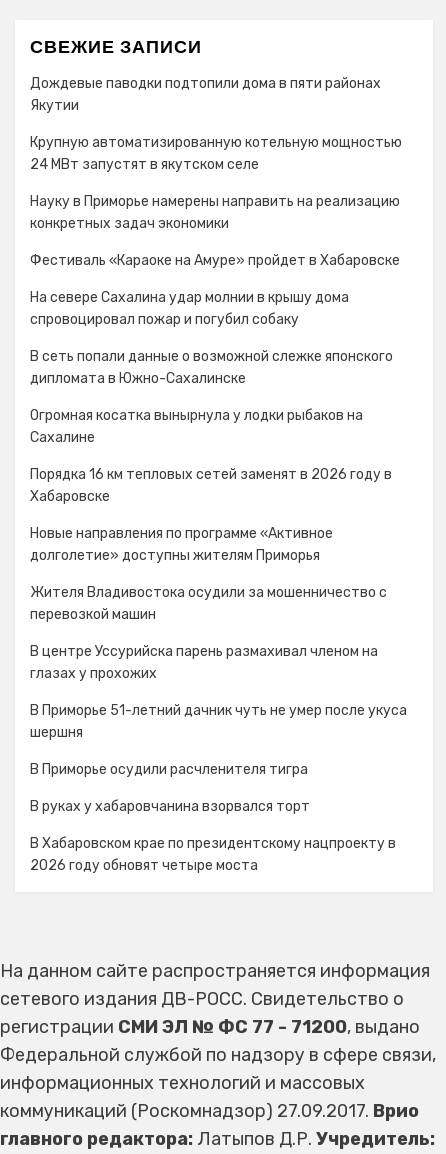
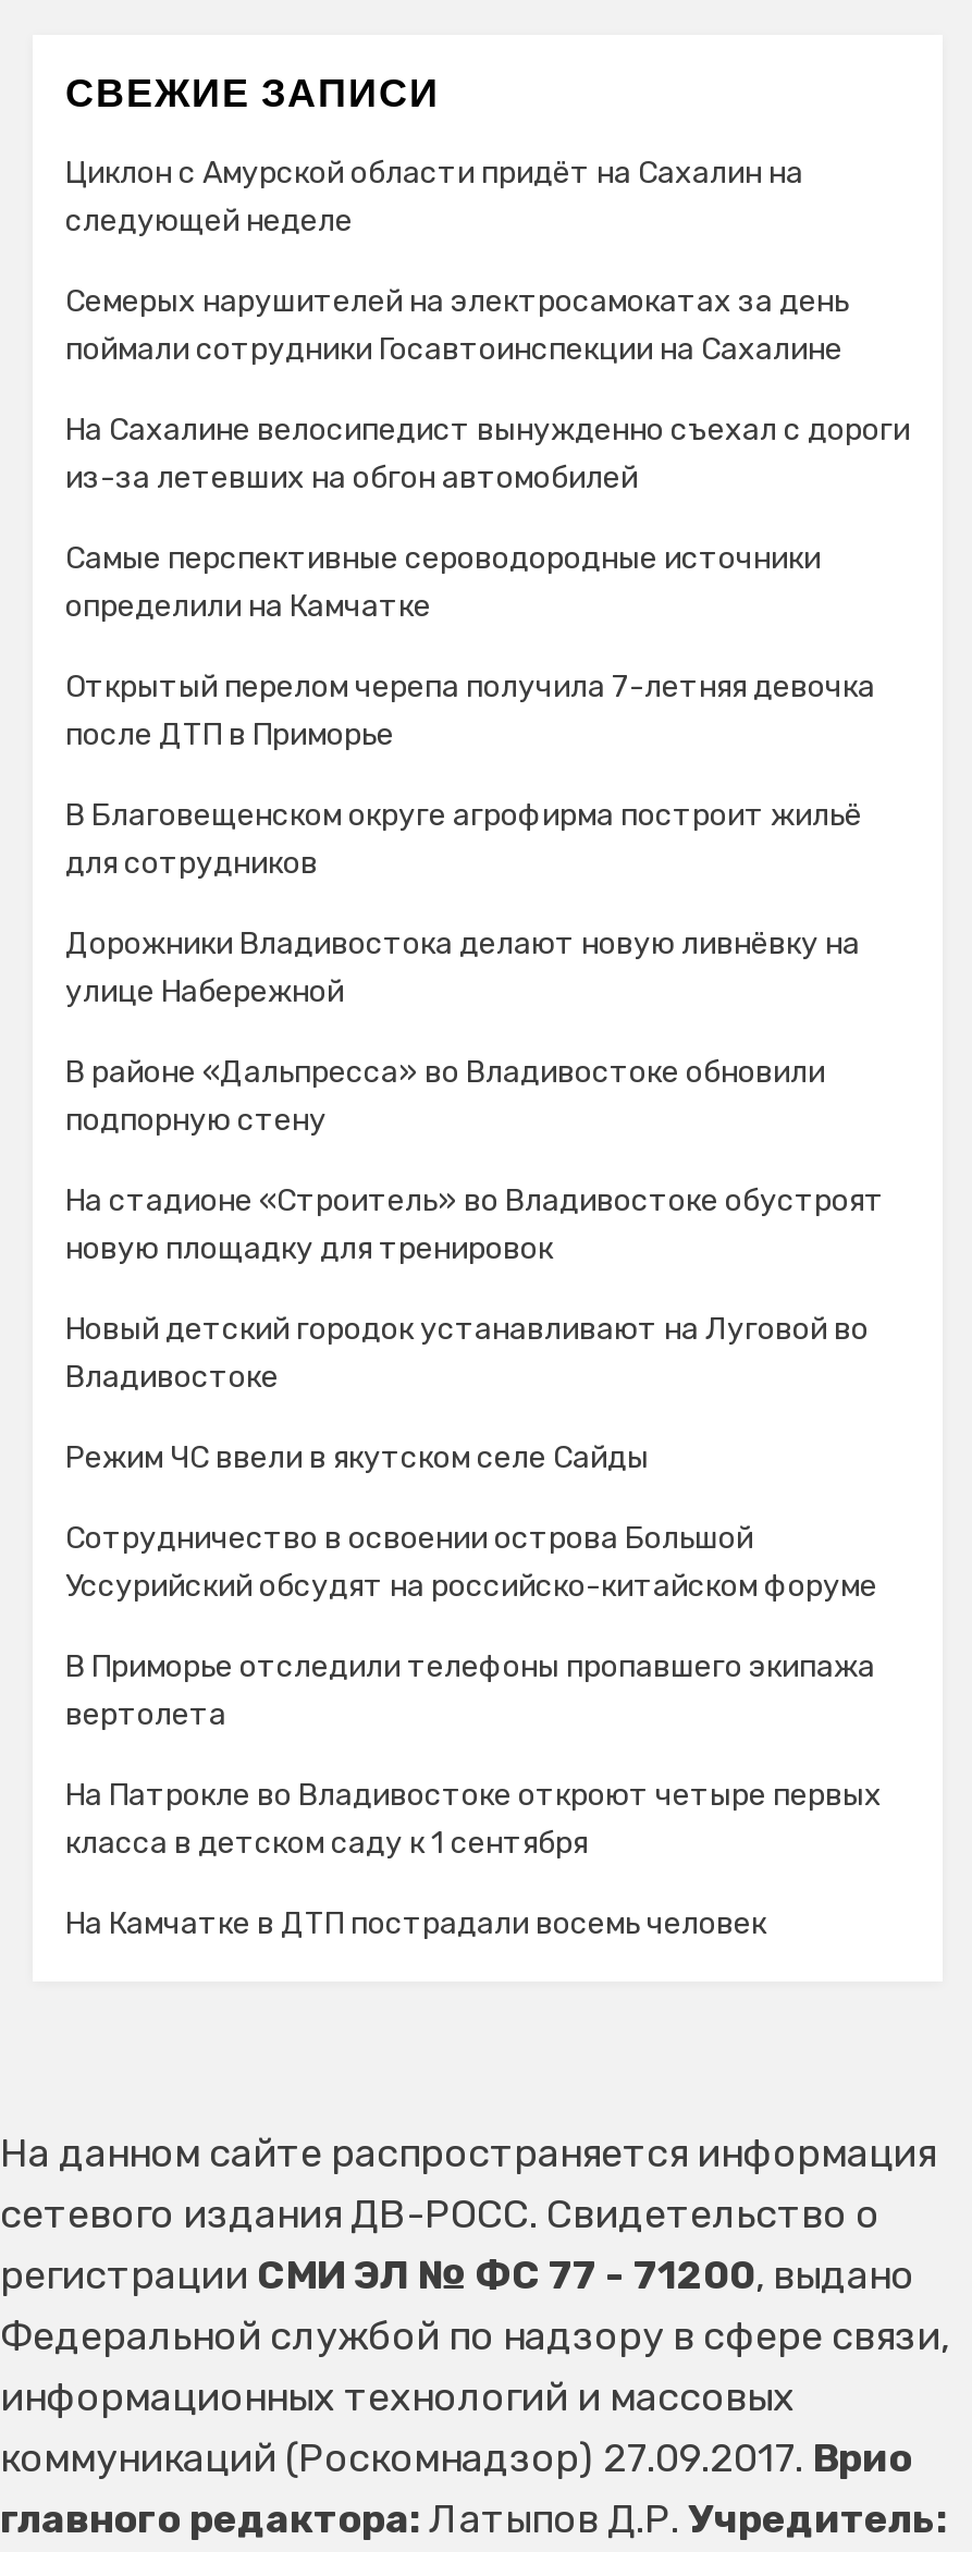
- Дождевые паводки подтопили дома в пяти районах
- Якутии
+ Циклон с Амурской области придёт на Сахалин на
+ следующей неделе

- Крупную автоматизированную котельную мощностью
- 24 МВт запустят в якутском селе
+ Семерых нарушителей на электросамокатах за день
+ поймали сотрудники Госавтоинспекции на Сахалине

- Науку в Приморье намерены направить на реализацию
- конкретных задач экономики
+ На Сахалине велосипедист вынужденно съехал с дороги
+ из-за летевших на обгон автомобилей

- Фестиваль «Караоке на Амуре» пройдет в Хабаровске
+ Самые перспективные сероводородные источники
+ определили на Камчатке

- На севере Сахалина удар молнии в крышу дома
- спровоцировал пожар и погубил собаку
+ Открытый перелом черепа получила 7-летняя девочка
+ после ДТП в Приморье

- В сеть попали данные о возможной слежке японского
- дипломата в Южно-Сахалинске
+ В Благовещенском округе агрофирма построит жильё
+ для сотрудников

- Огромная косатка вынырнула у лодки рыбаков на
- Сахалине
+ Дорожники Владивостока делают новую ливнёвку на
+ улице Набережной

- Порядка 16 км тепловых сетей заменят в 2026 году в
- Хабаровске
+ В районе «Дальпресса» во Владивостоке обновили
+ подпорную стену

- Новые направления по программе «Активное
- долголетие» доступны жителям Приморья
+ На стадионе «Строитель» во Владивостоке обустроят
+ новую площадку для тренировок

- Жителя Владивостока осудили за мошенничество с
- перевозкой машин
+ Новый детский городок устанавливают на Луговой во
+ Владивостоке

- В центре Уссурийска парень размахивал членом на
- глазах у прохожих
+ Режим ЧС ввели в якутском селе Сайды

- В Приморье 51-летний дачник чуть не умер после укуса
- шершня
+ Сотрудничество в освоении острова Большой
+ Уссурийский обсудят на российско-китайском форуме

- В Приморье осудили расчленителя тигра
+ В Приморье отследили телефоны пропавшего экипажа
+ вертолета

- В руках у хабаровчанина взорвался торт
+ На Патрокле во Владивостоке откроют четыре первых
+ класса в детском саду к 1 сентября

- В Хабаровском крае по президентскому нацпроекту в
- 2026 году обновят четыре моста
+ На Камчатке в ДТП пострадали восемь человек
